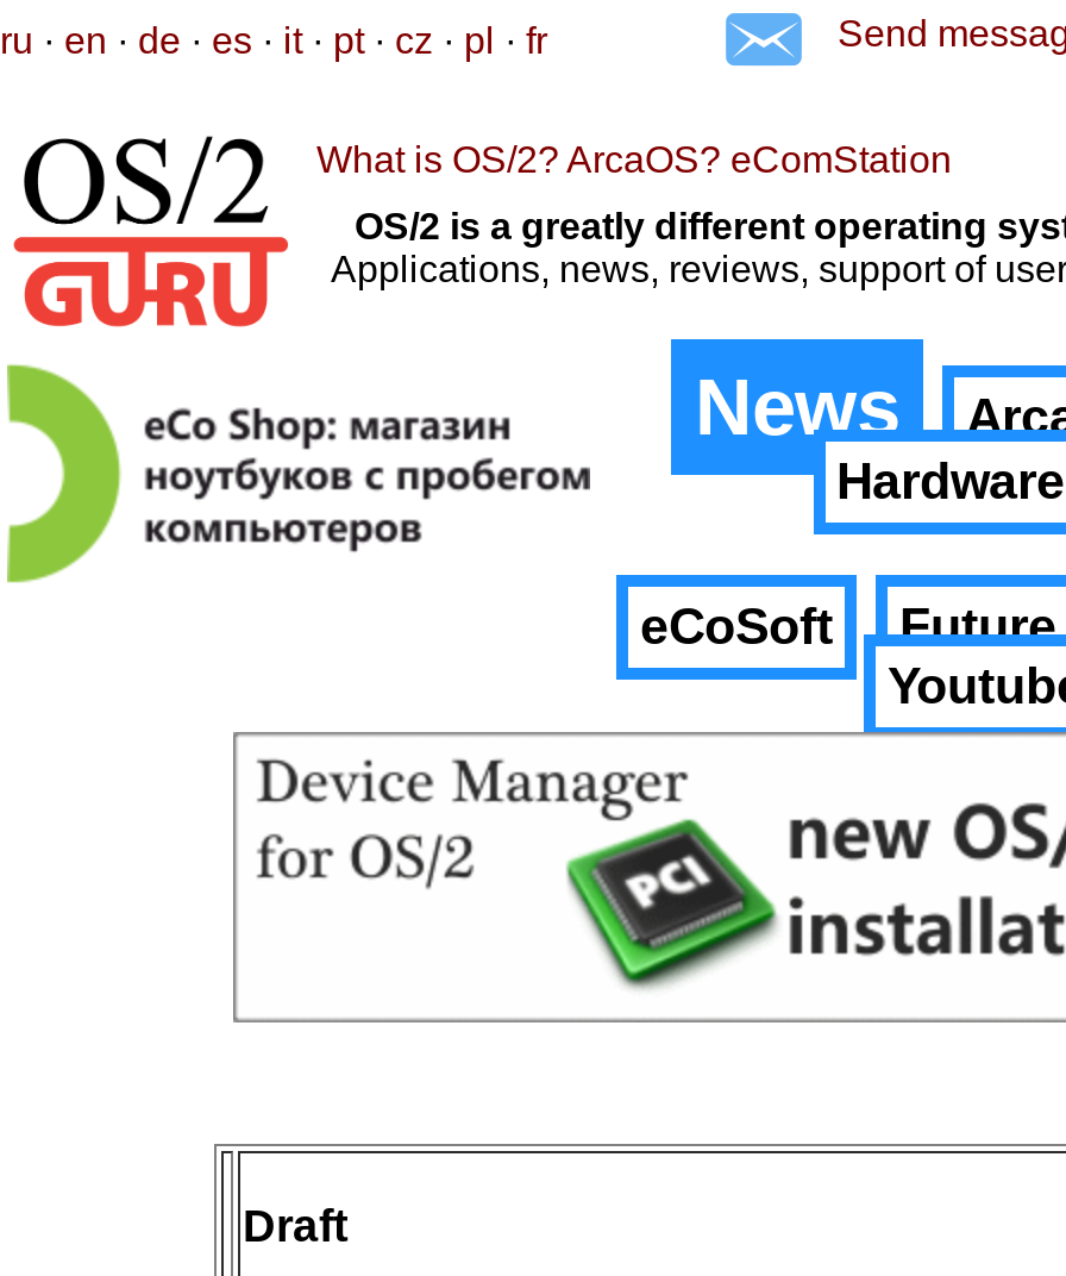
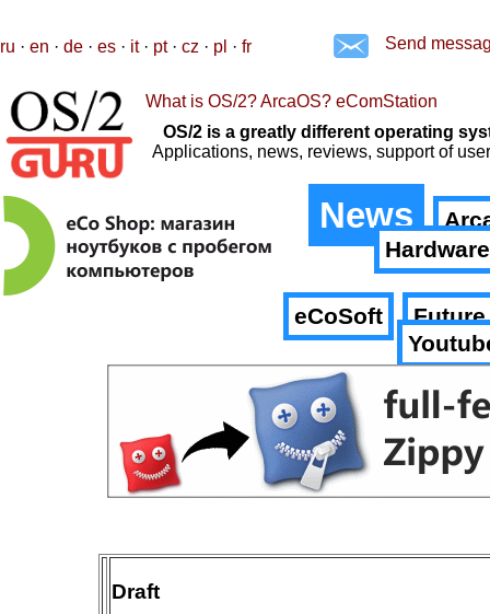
- [image]
+ [image]
